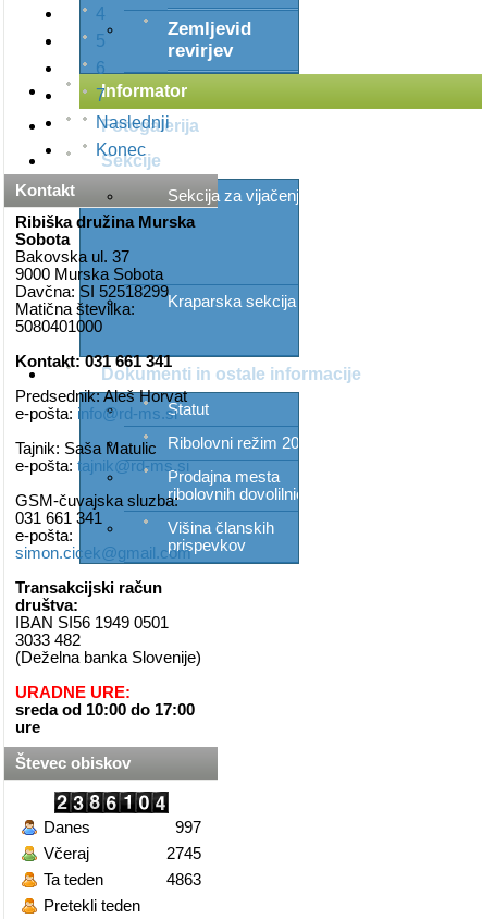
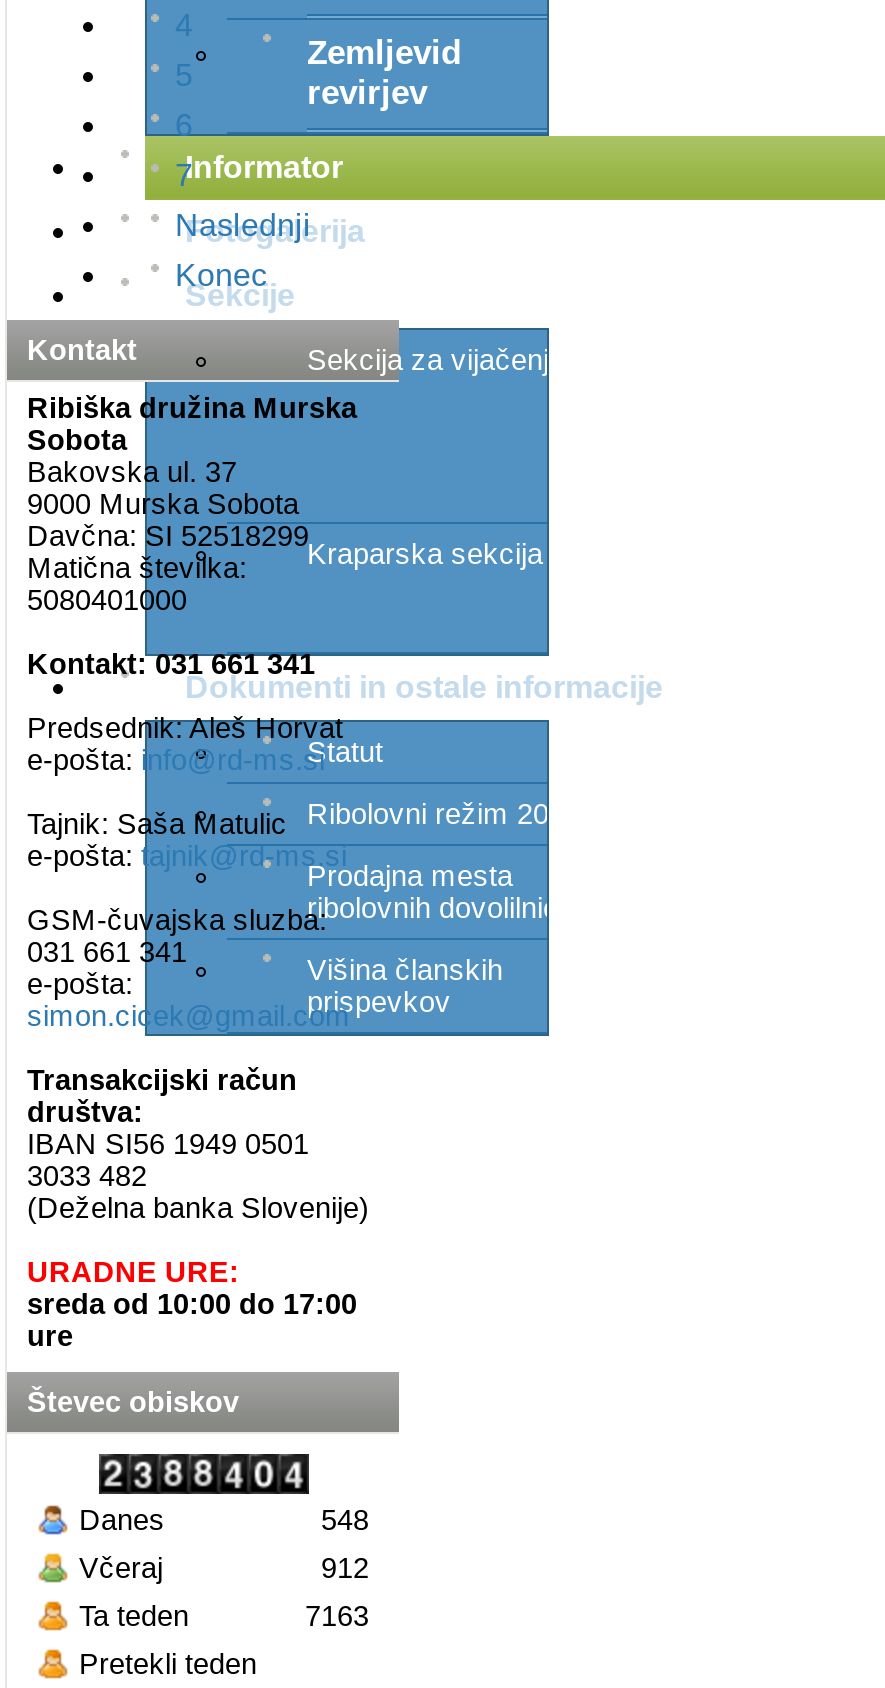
- 997
+ 548

- 2745
+ 912

- 4863
+ 7163
